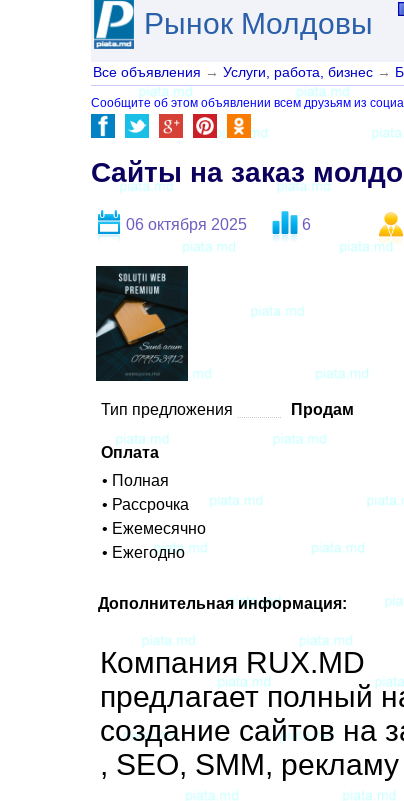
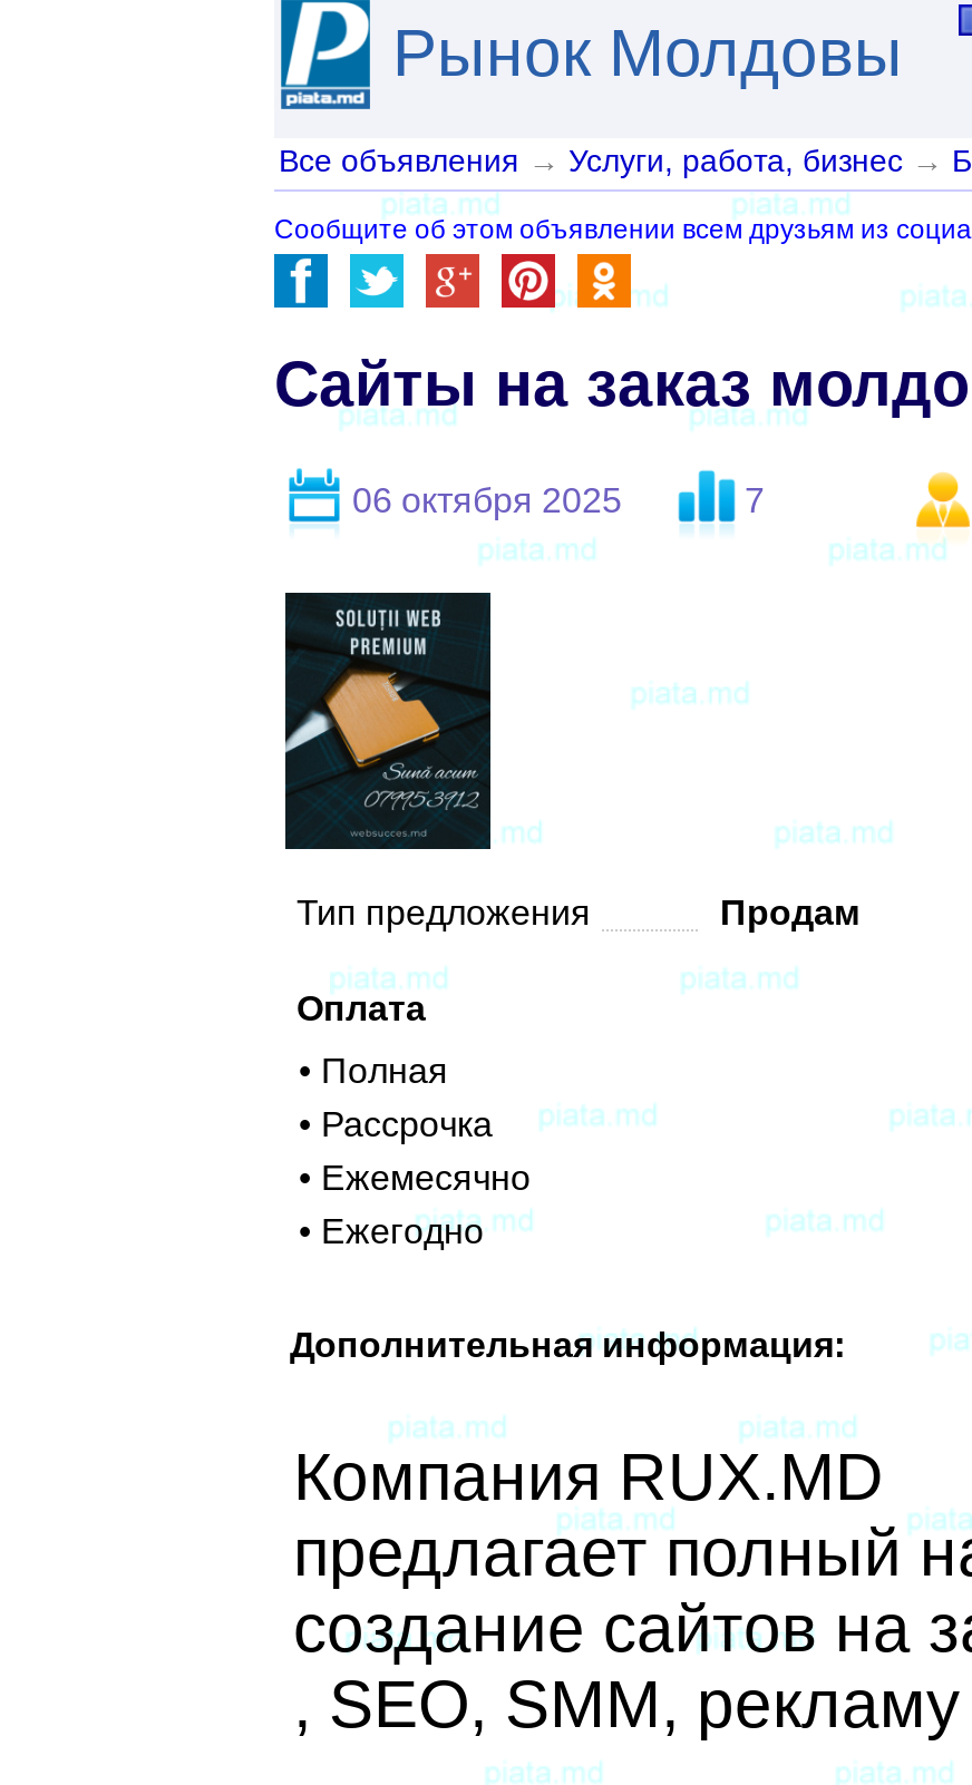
- 6
+ 7
